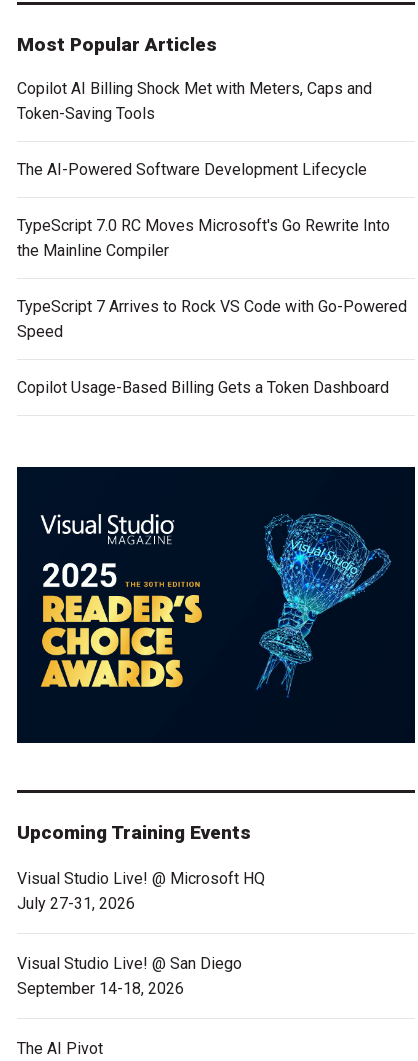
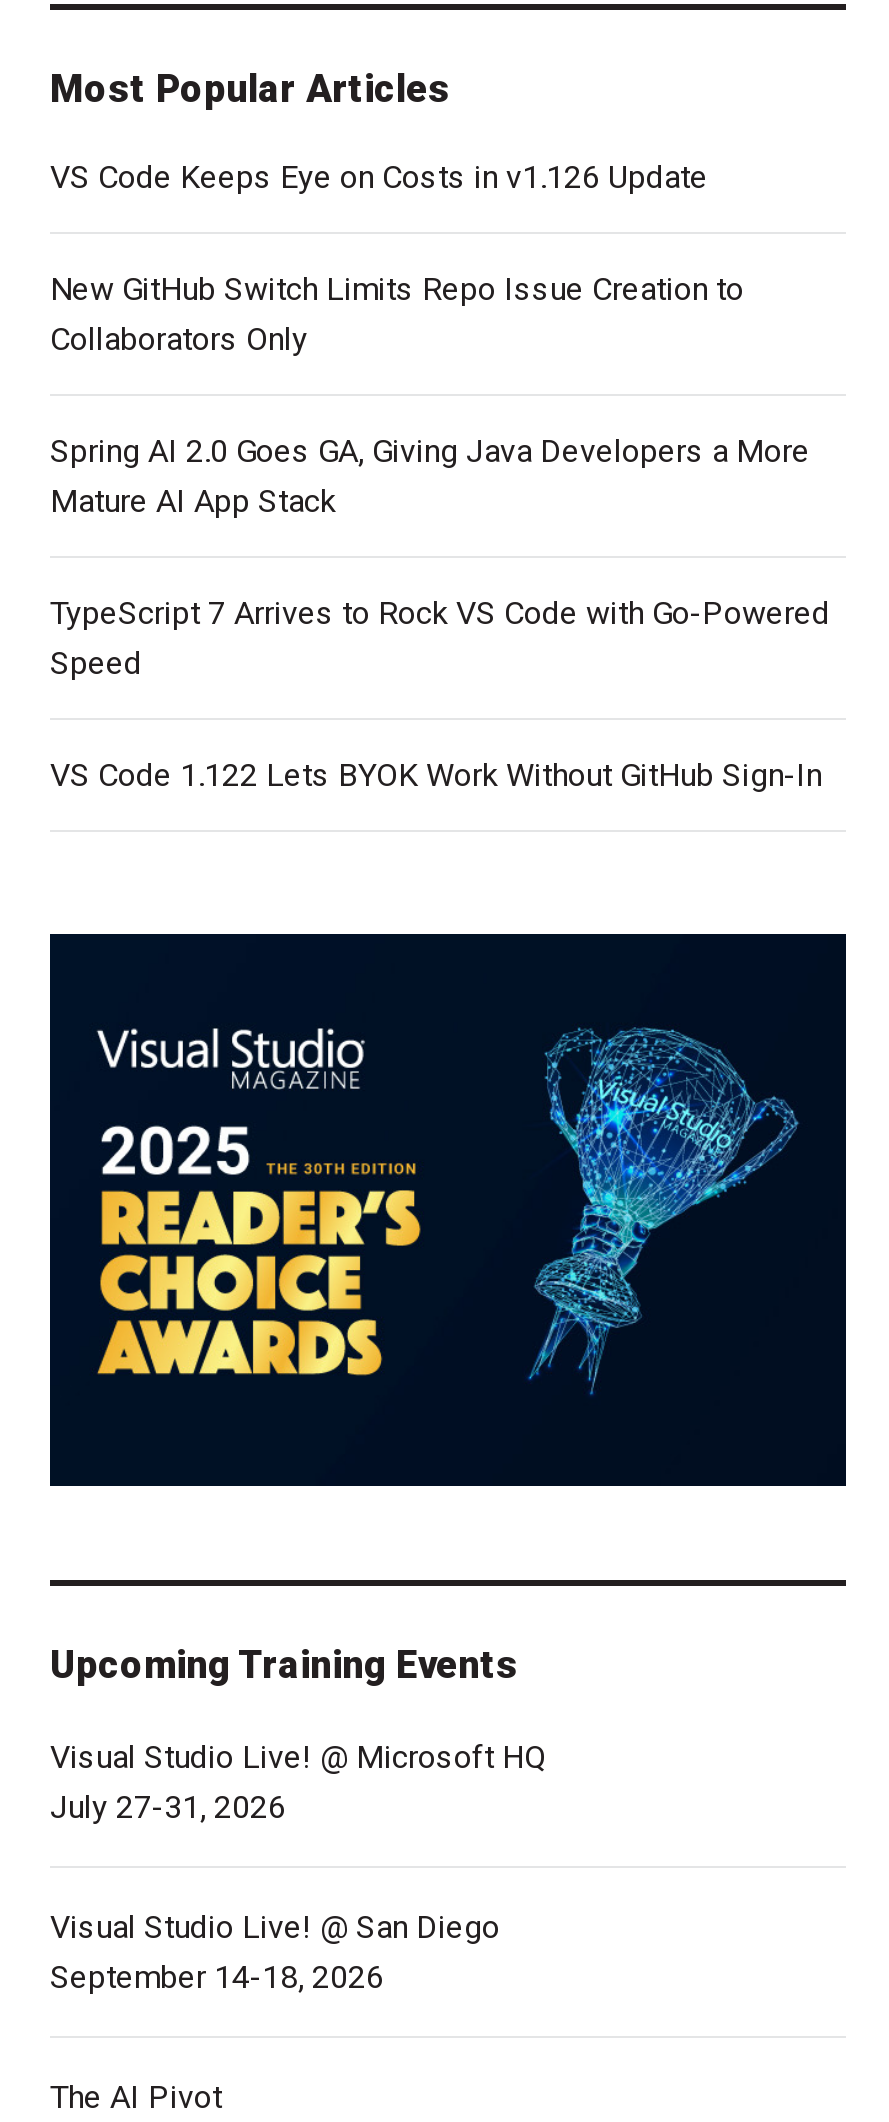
- Copilot AI Billing Shock Met with Meters, Caps and
- Token-Saving Tools
+ VS Code Keeps Eye on Costs in v1.126 Update

- The AI-Powered Software Development Lifecycle
+ New GitHub Switch Limits Repo Issue Creation to
+ Collaborators Only

- TypeScript 7.0 RC Moves Microsoft's Go Rewrite Into
- the Mainline Compiler
+ Spring AI 2.0 Goes GA, Giving Java Developers a More
+ Mature AI App Stack

- Copilot Usage-Based Billing Gets a Token Dashboard
+ VS Code 1.122 Lets BYOK Work Without GitHub Sign-In
